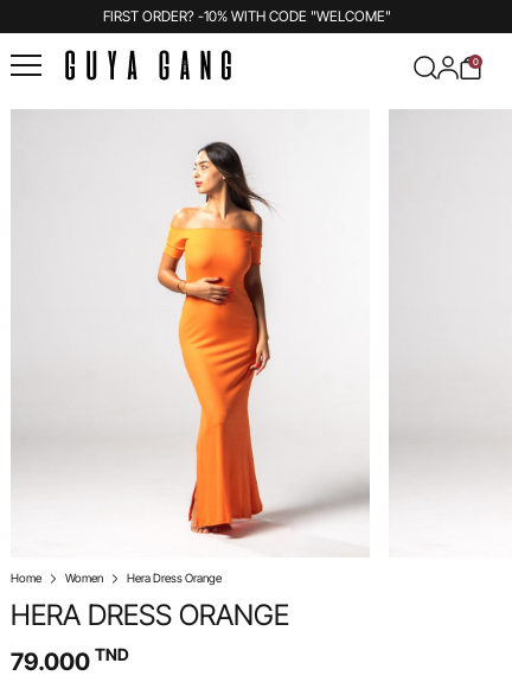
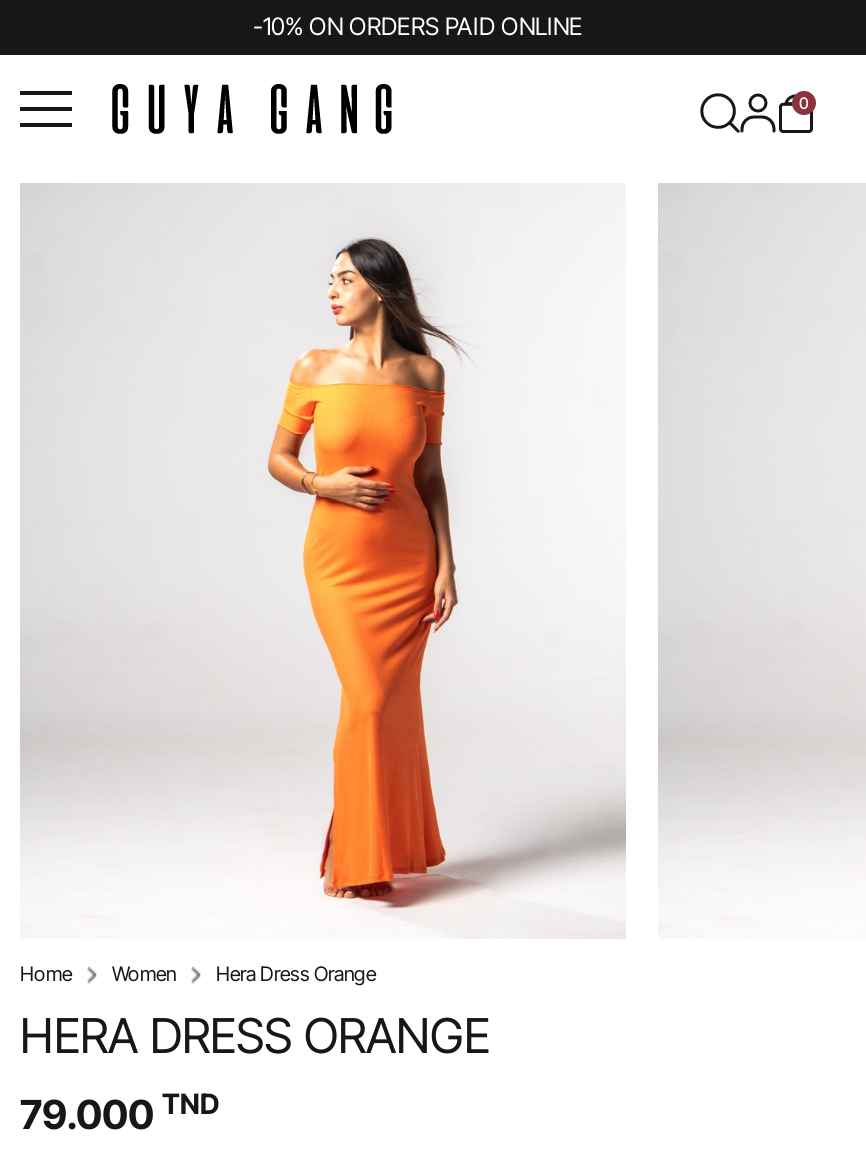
- FIRST ORDER? -10% WITH CODE "WELCOME"
+ -10% ON ORDERS PAID ONLINE
